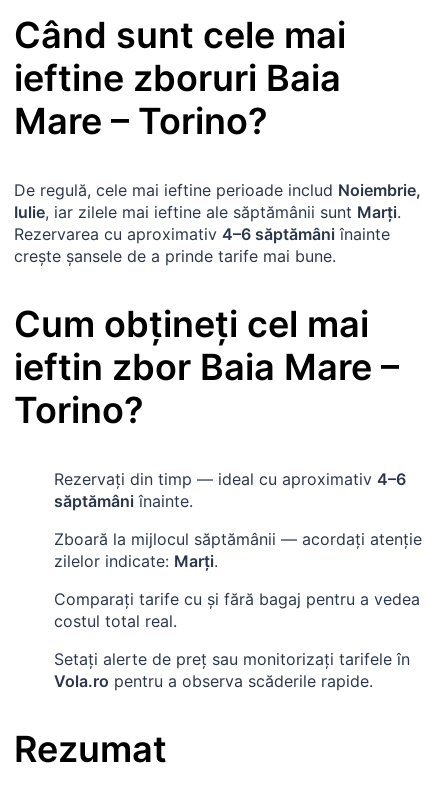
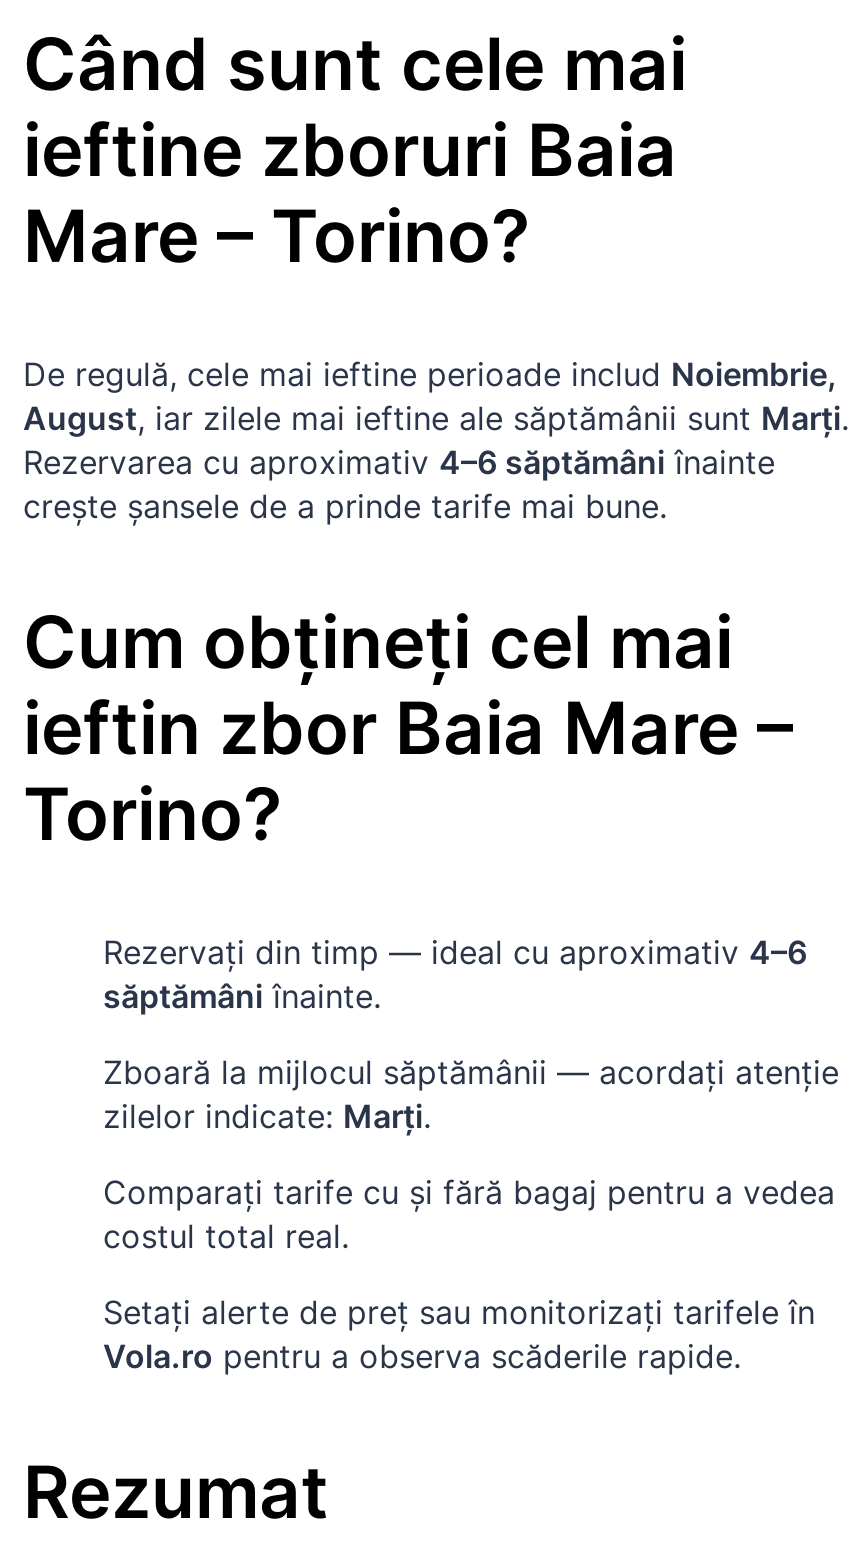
- Iulie, iar zilele mai ieftine ale săptămânii sunt Marți.
+ August, iar zilele mai ieftine ale săptămânii sunt Marți.
